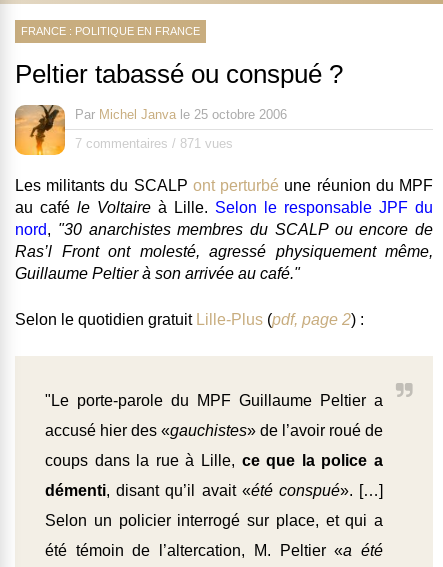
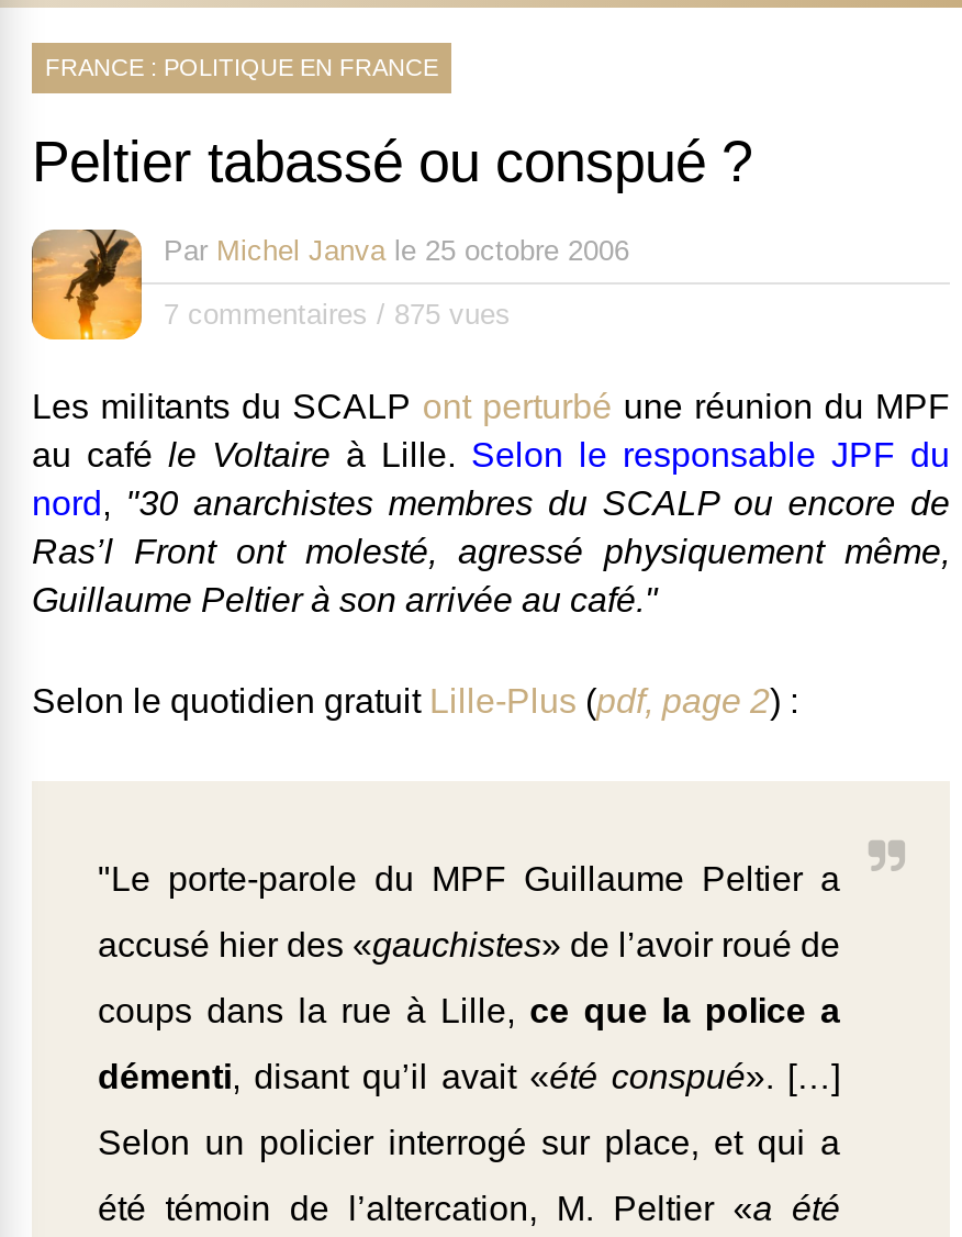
- 7 commentaires / 871 vues
+ 7 commentaires / 875 vues
